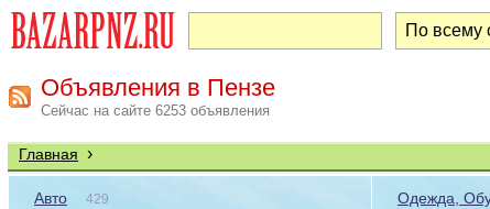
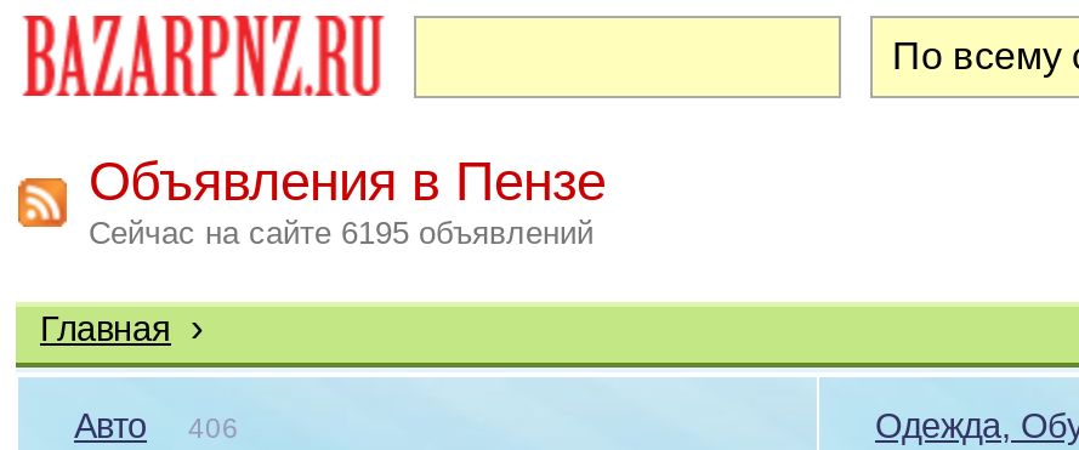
- Сейчас на сайте 6253 объявления
+ Сейчас на сайте 6195 объявлений

- Авто 429
+ Авто 406
